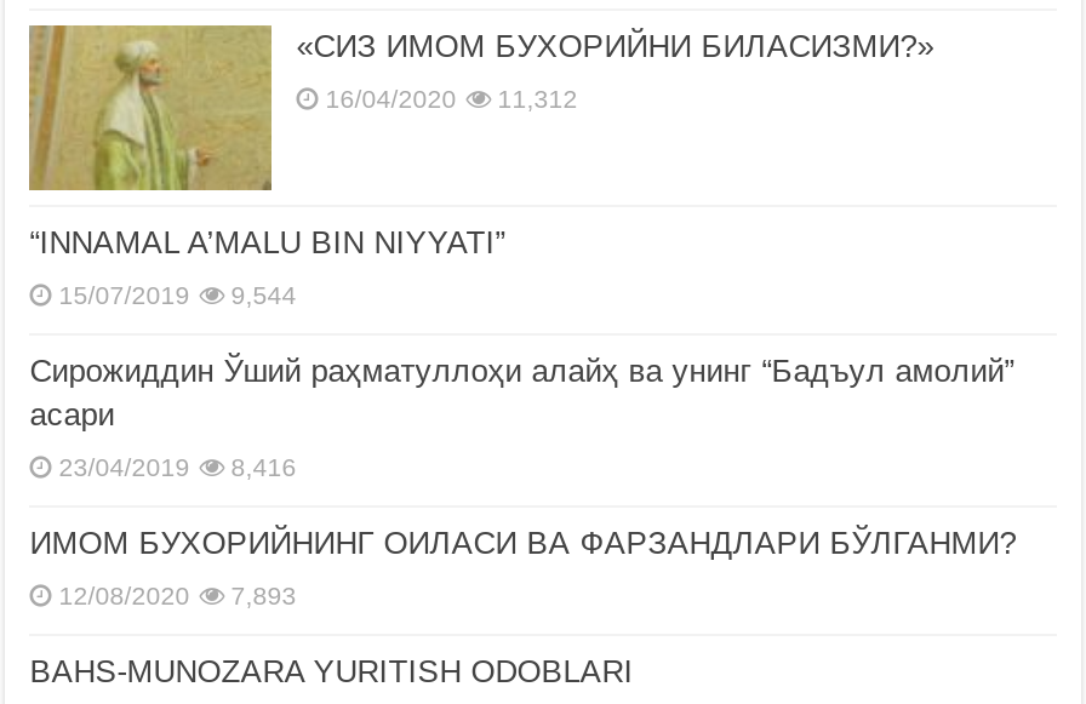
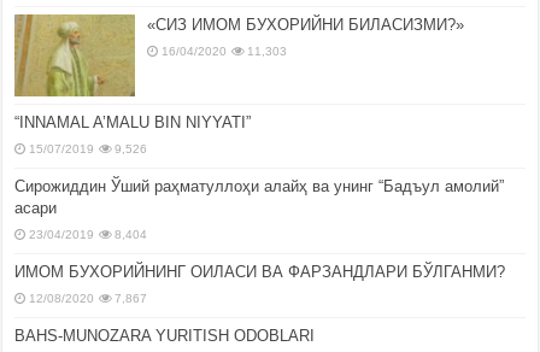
- 16/04/2020 11,312
+ 16/04/2020 11,303

- 15/07/2019 9,544
+ 15/07/2019 9,526

- 23/04/2019 8,416
+ 23/04/2019 8,404

- 12/08/2020 7,893
+ 12/08/2020 7,867
